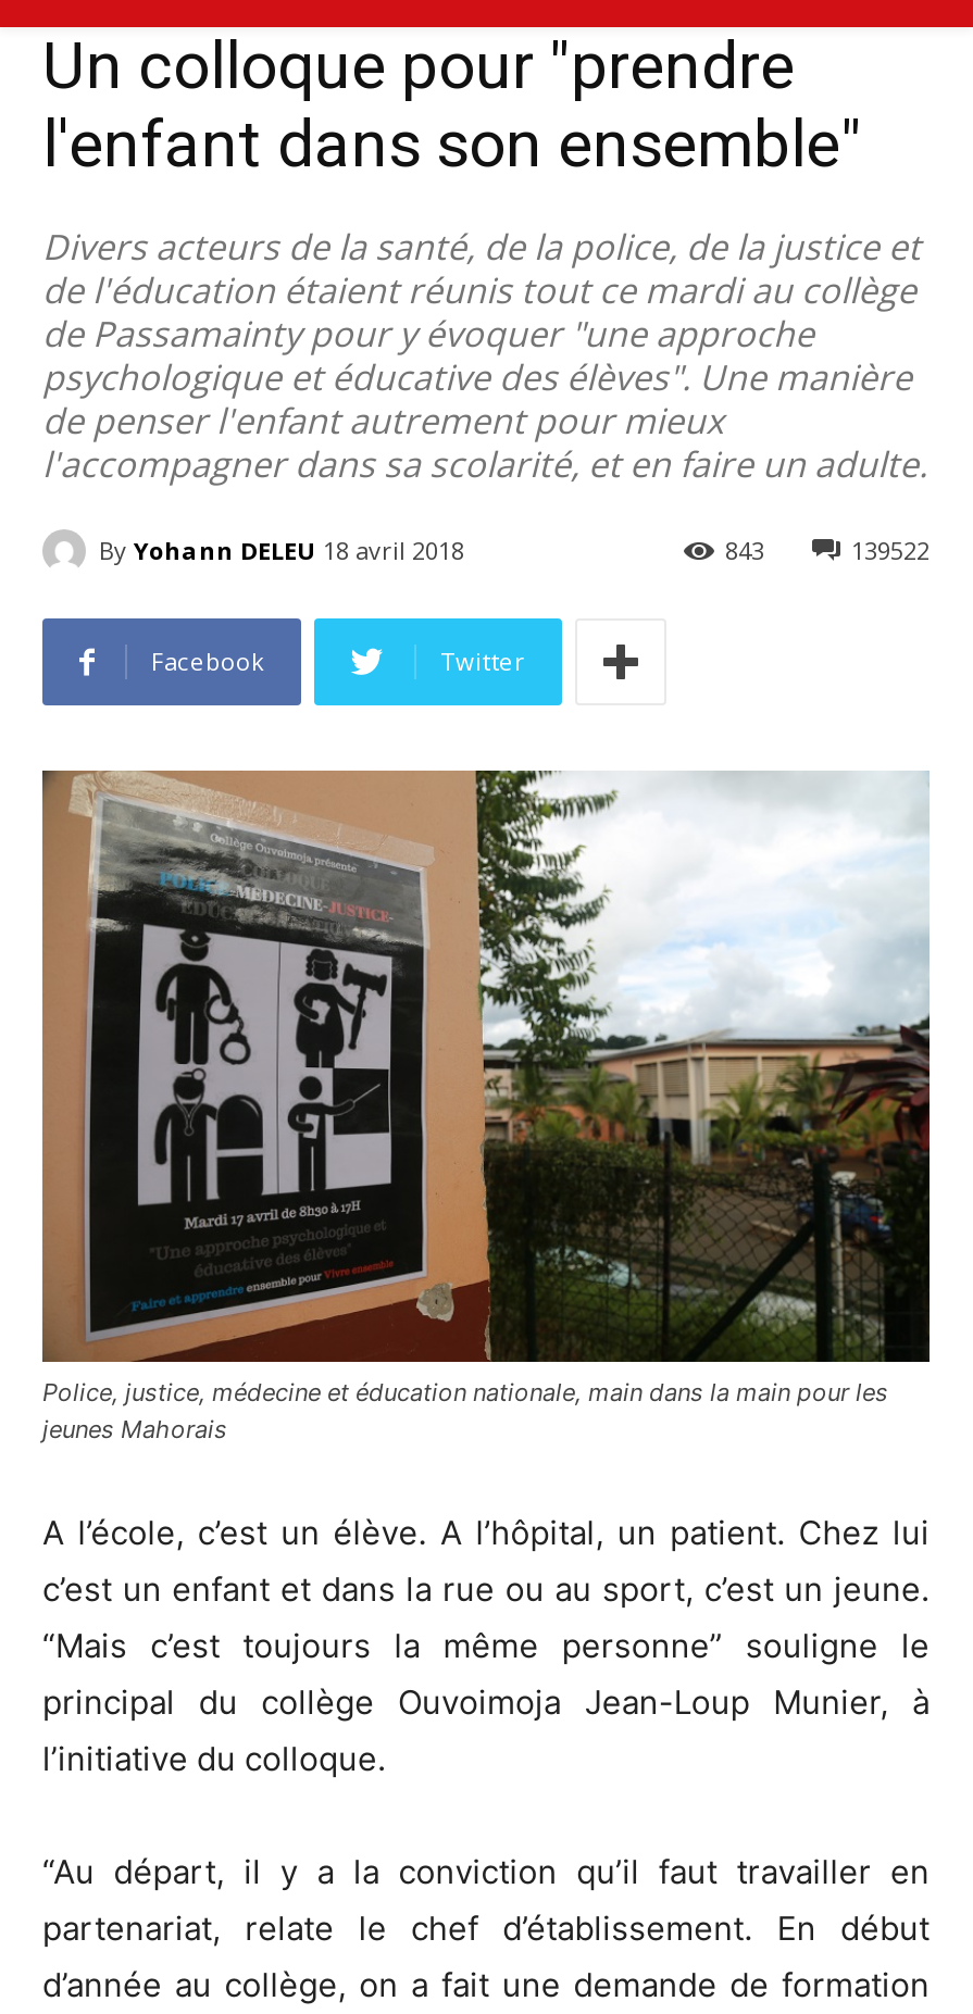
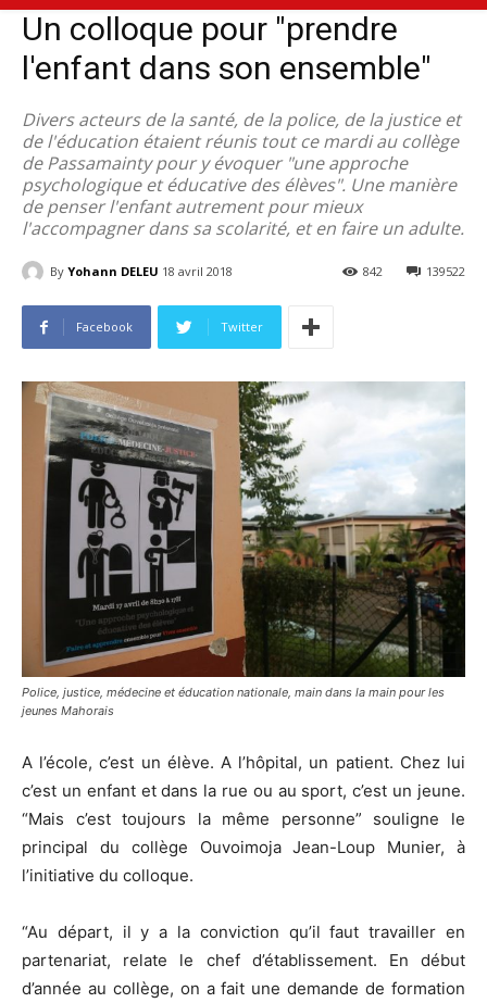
- 843
+ 842
